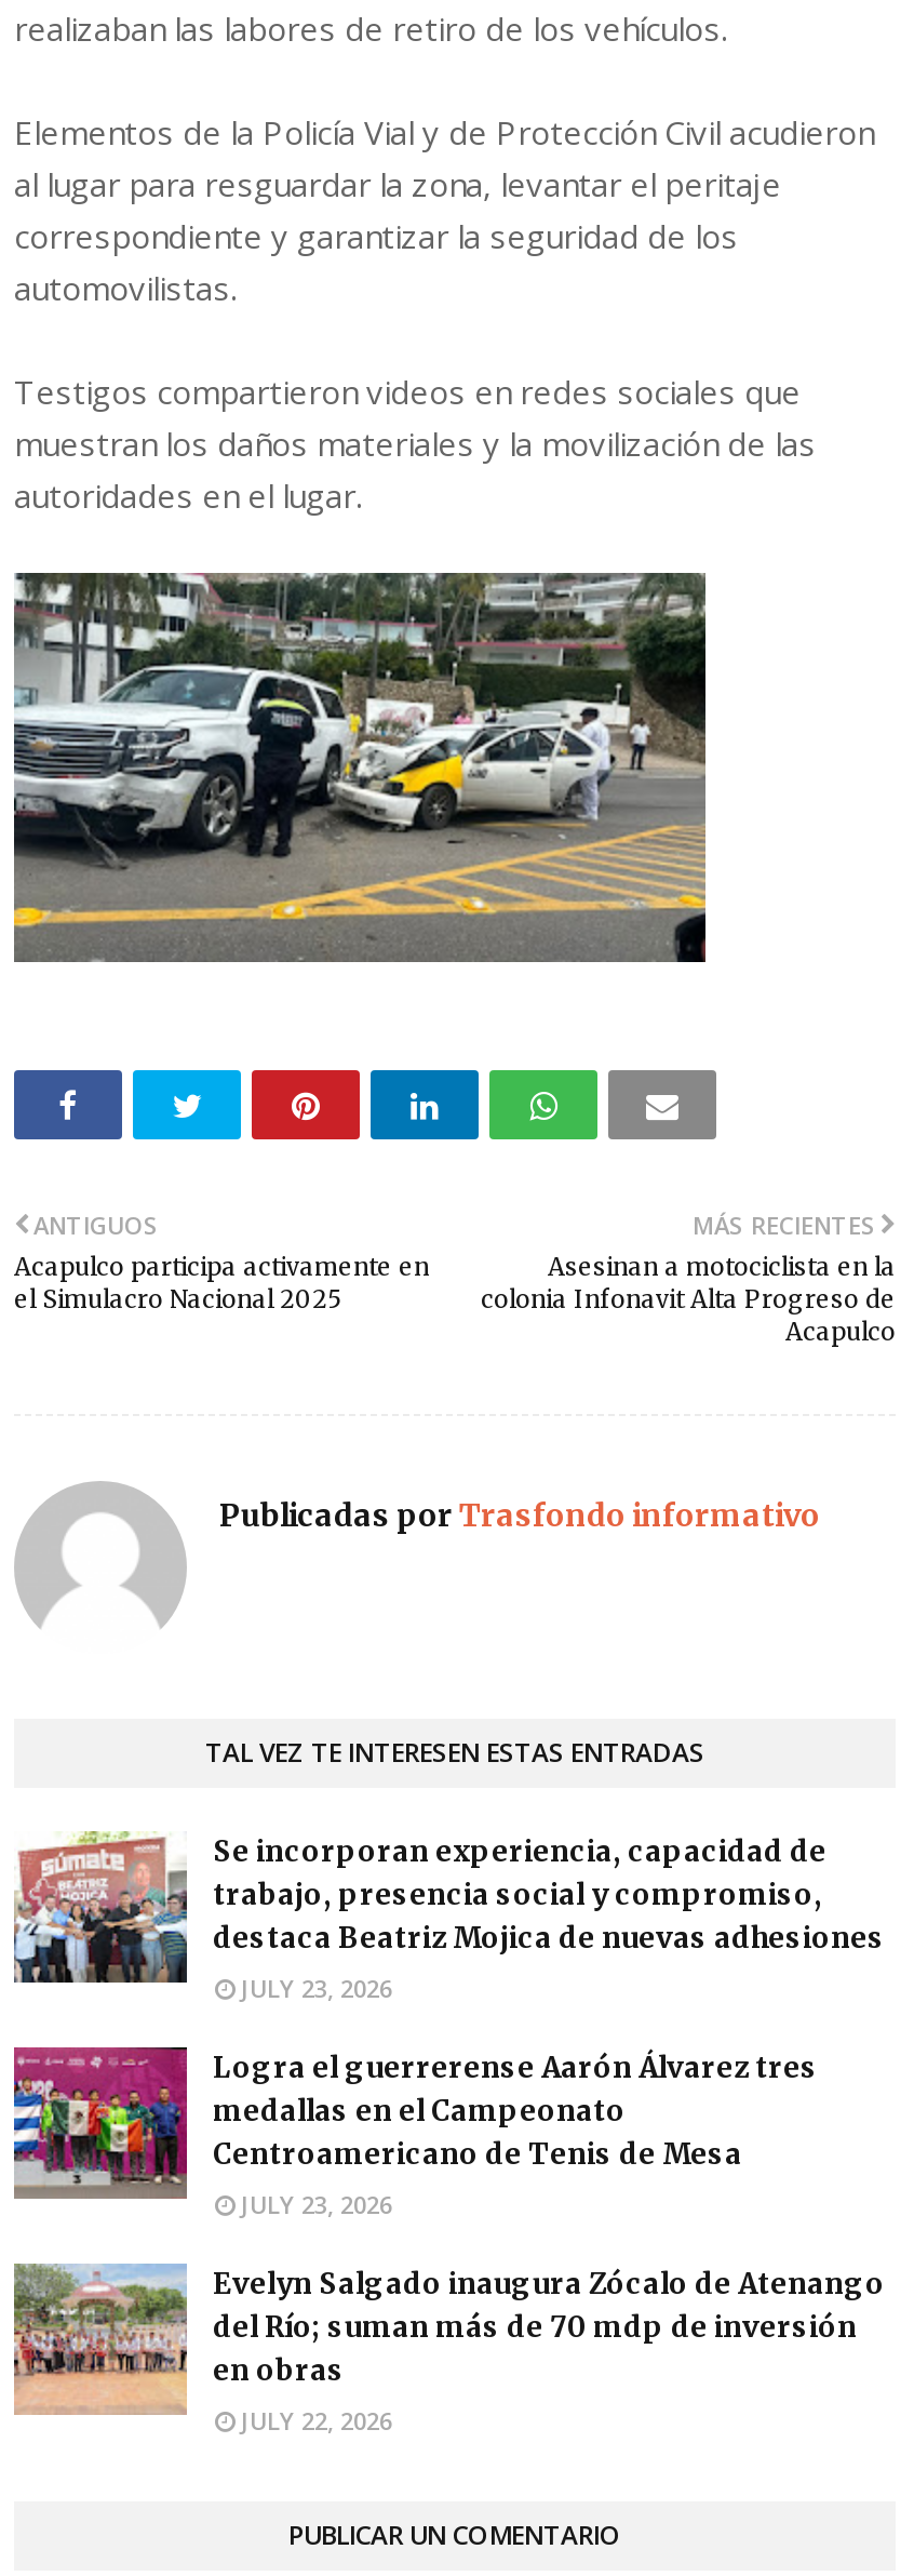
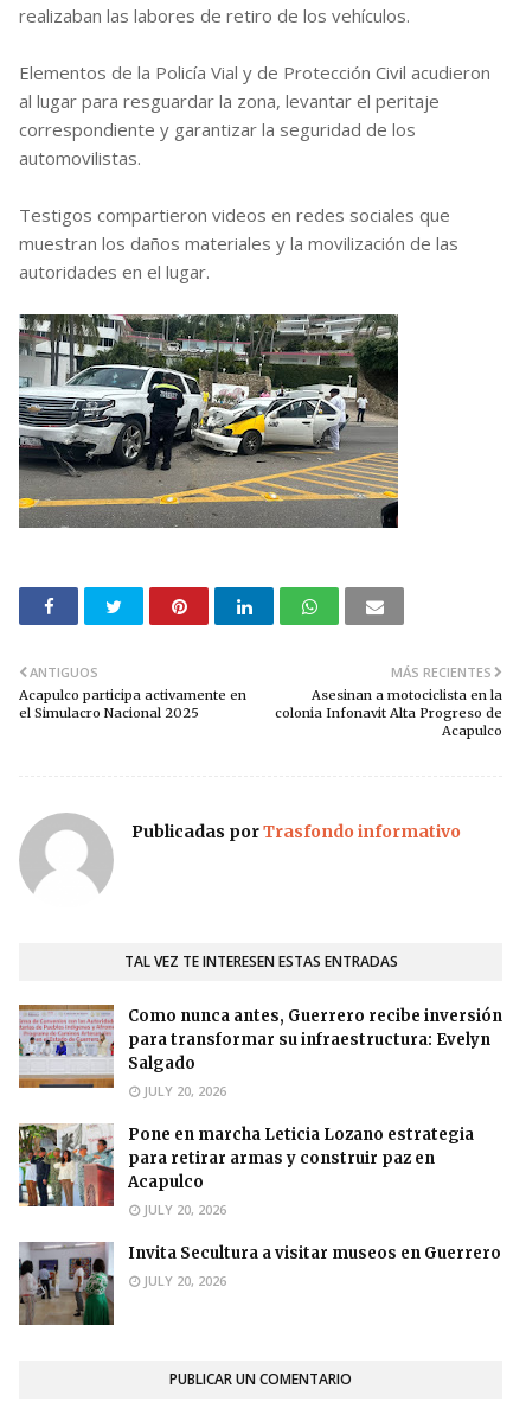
- [image]
- Se incorporan experiencia, capacidad de
- trabajo, presencia social y compromiso,
- destaca Beatriz Mojica de nuevas adhesiones
- JULY 23, 2026
+ [image]
+ Como nunca antes, Guerrero recibe inversión
+ para transformar su infraestructura: Evelyn
+ Salgado
+ JULY 20, 2026

- [image]
- Logra el guerrerense Aarón Álvarez tres
- medallas en el Campeonato
- Centroamericano de Tenis de Mesa
- JULY 23, 2026
+ [image]
+ Pone en marcha Leticia Lozano estrategia
+ para retirar armas y construir paz en
+ Acapulco
+ JULY 20, 2026

- [image]
- Evelyn Salgado inaugura Zócalo de Atenango
- del Río; suman más de 70 mdp de inversión
- en obras
- JULY 22, 2026
+ [image]
+ Invita Secultura a visitar museos en Guerrero
+ JULY 20, 2026
